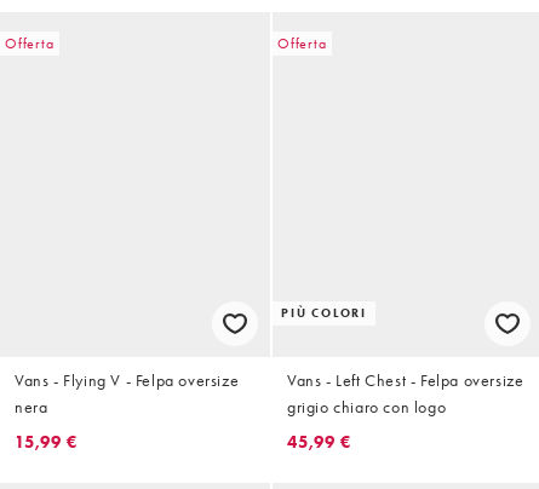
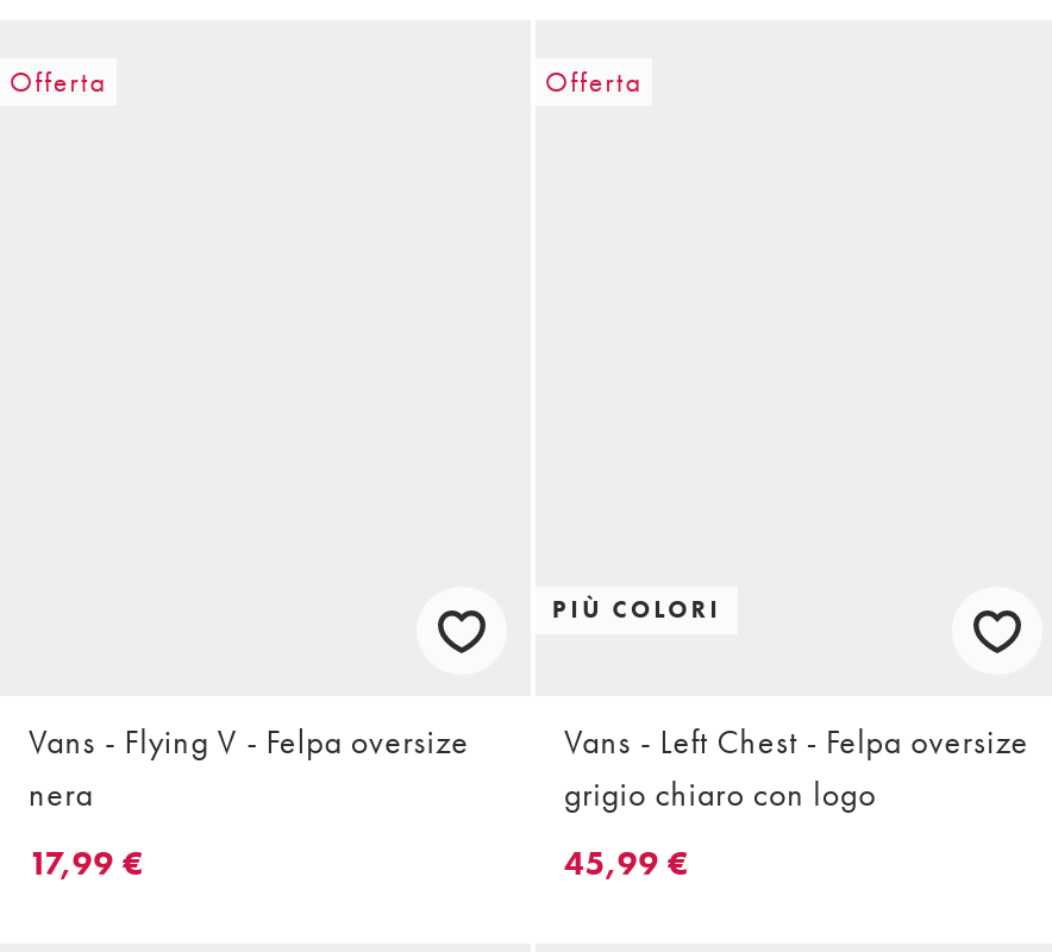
- 15,99 €
+ 17,99 €
